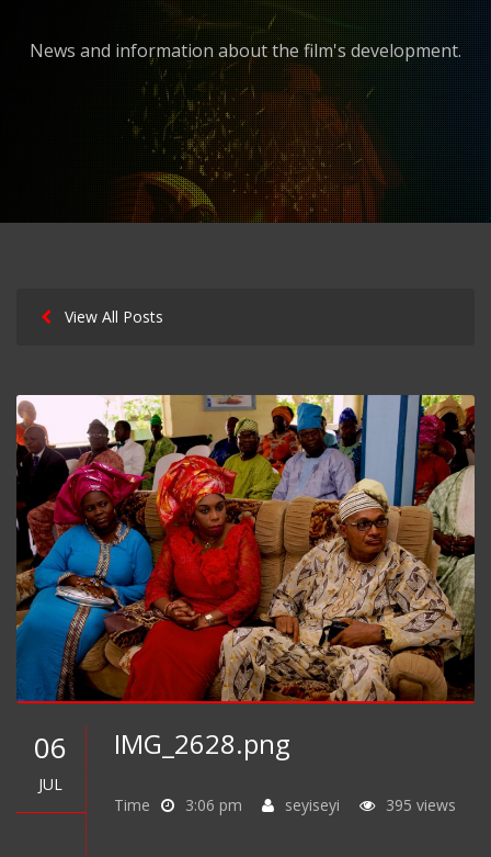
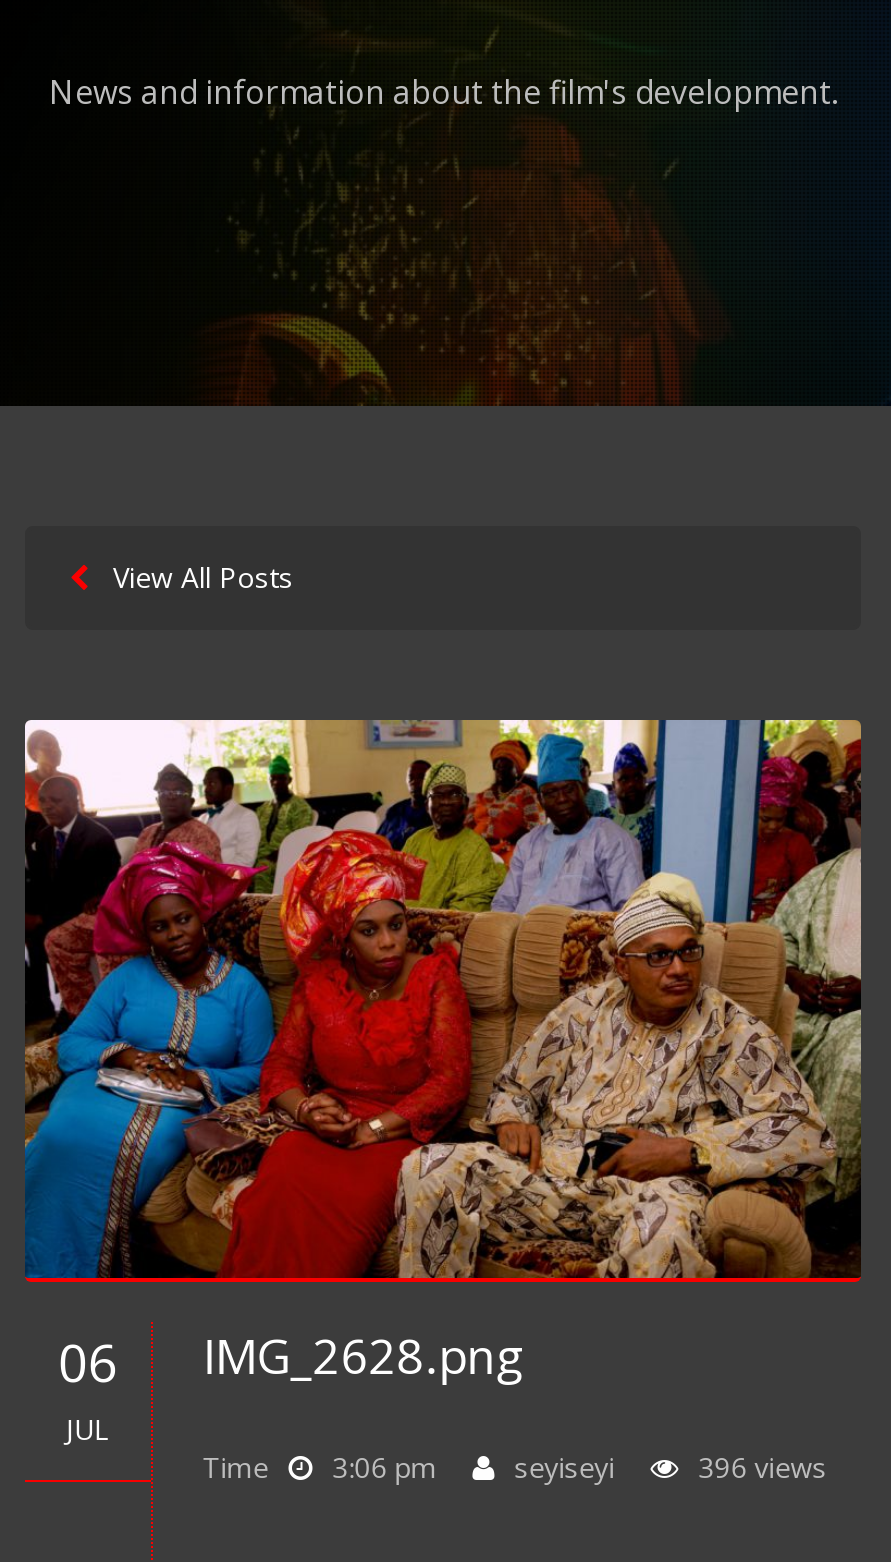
- 395 views
+ 396 views
